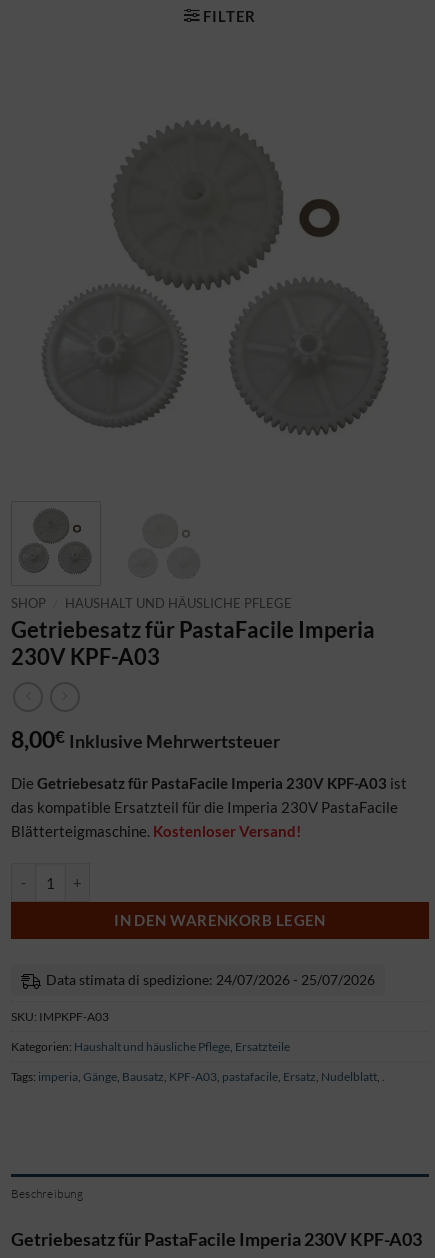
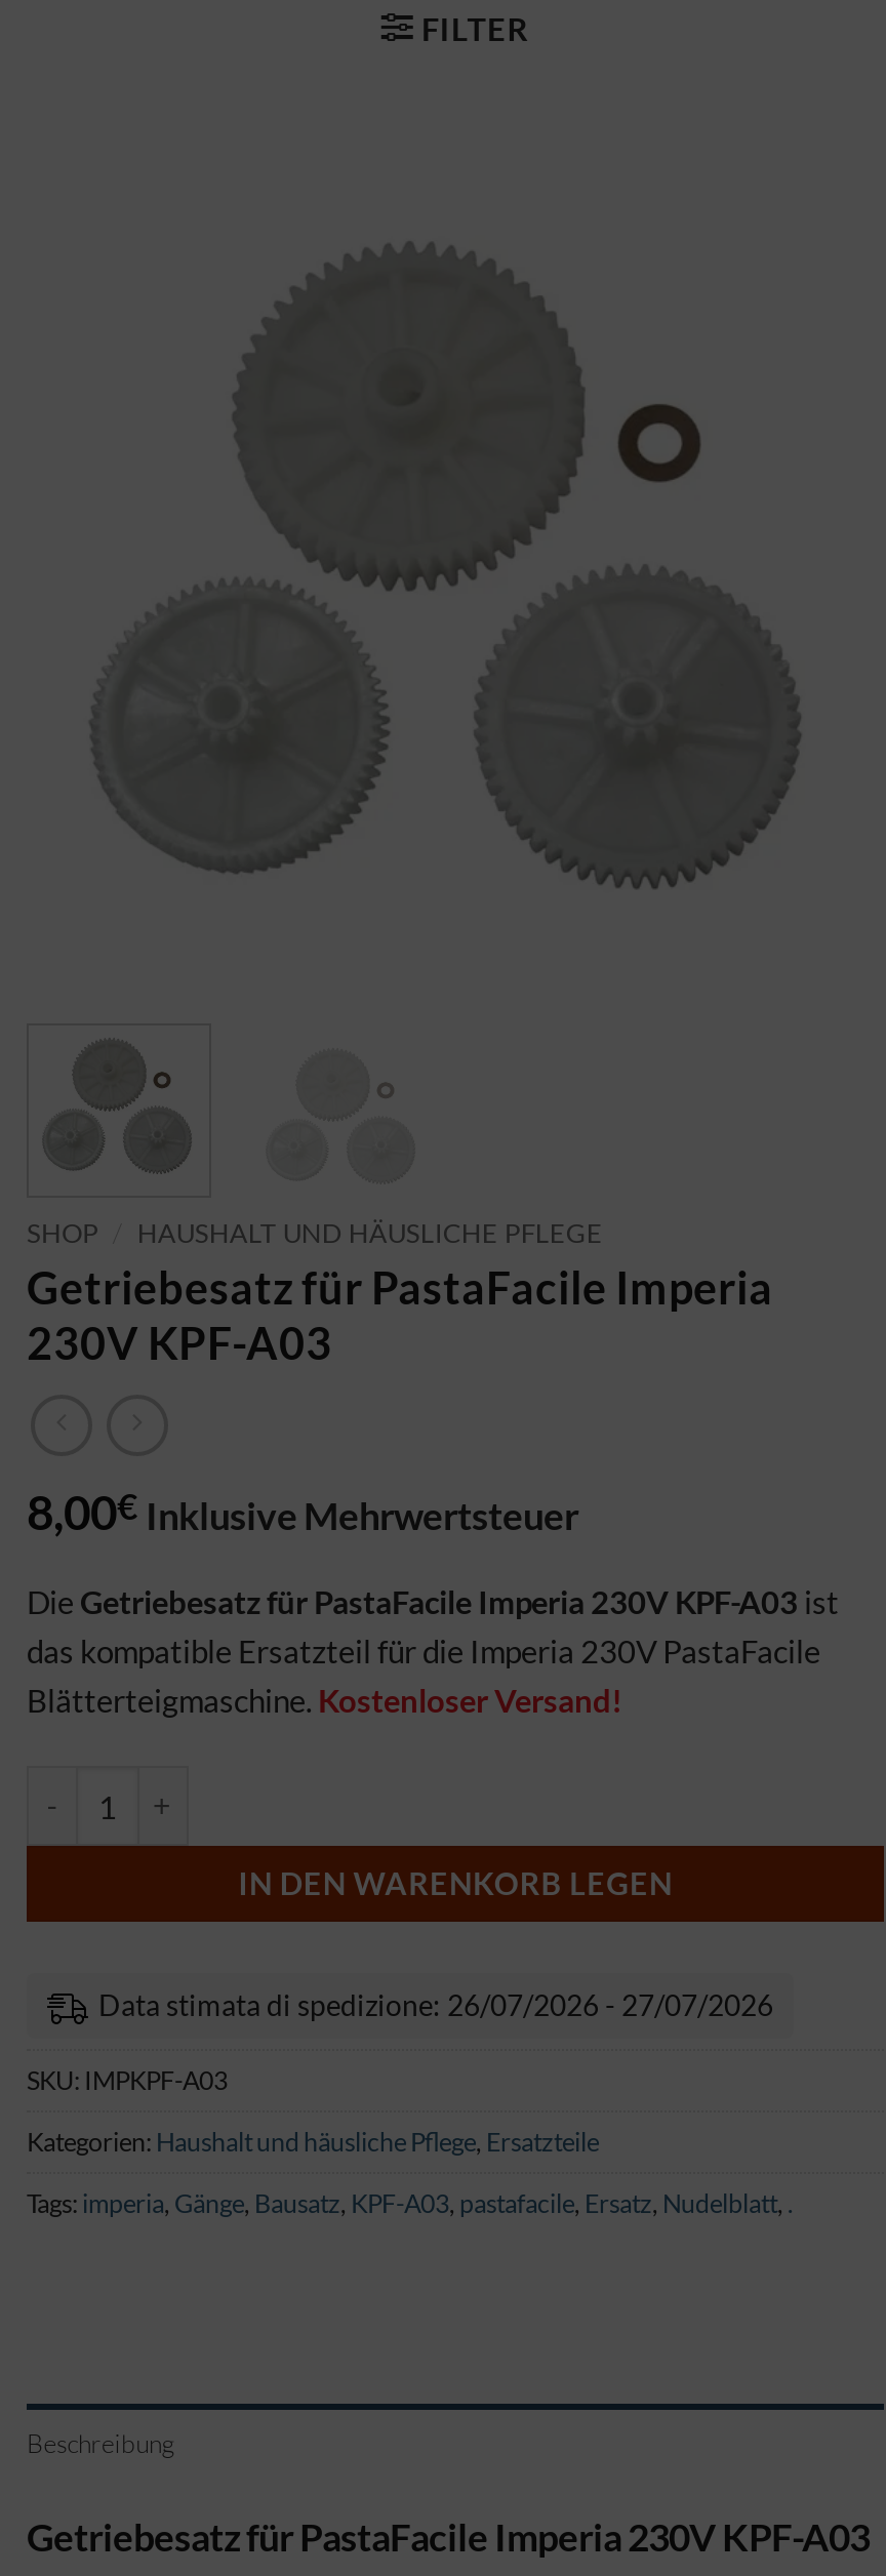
- Data stimata di spedizione: 24/07/2026 - 25/07/2026
+ Data stimata di spedizione: 26/07/2026 - 27/07/2026
